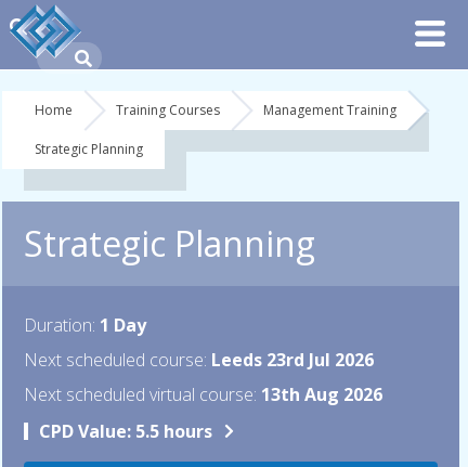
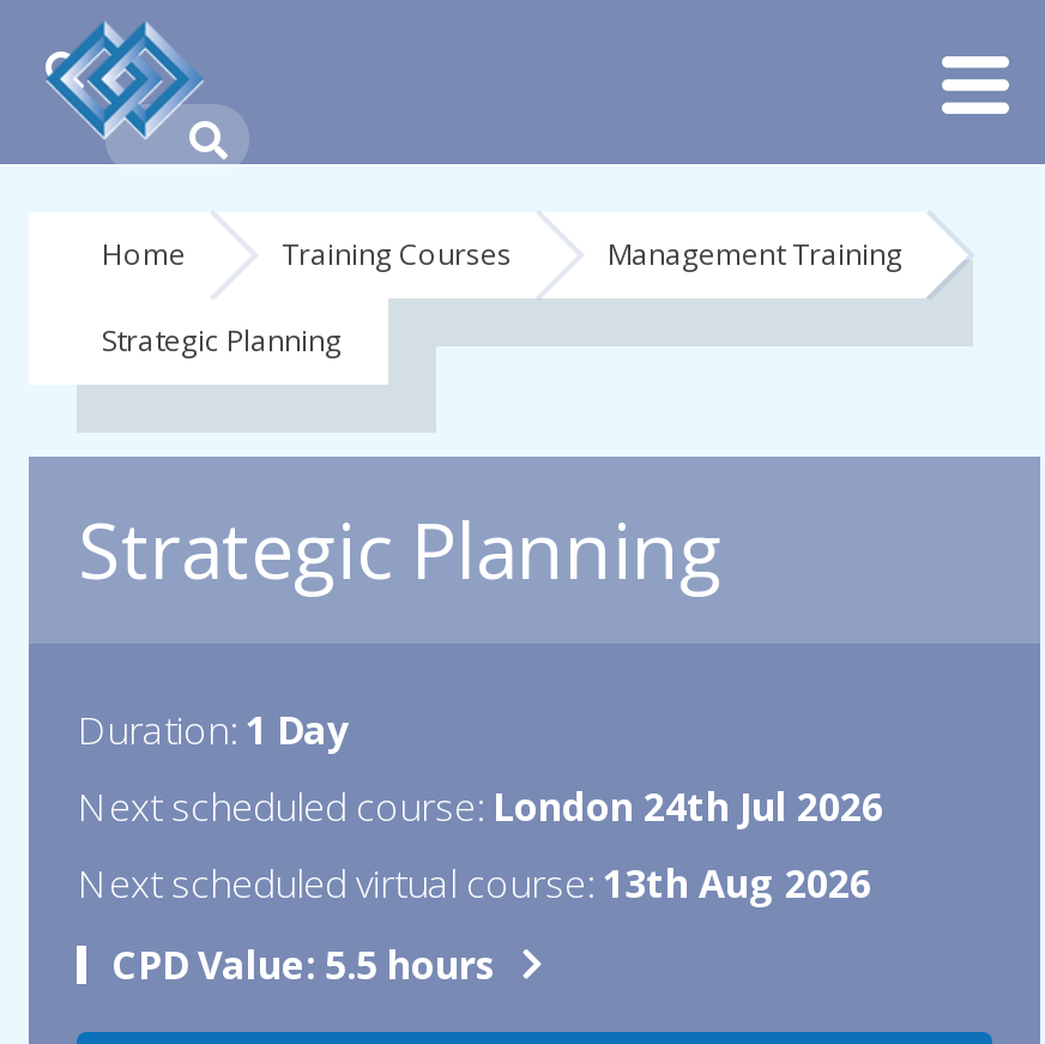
- Next scheduled course: Leeds 23rd Jul 2026
+ Next scheduled course: London 24th Jul 2026
